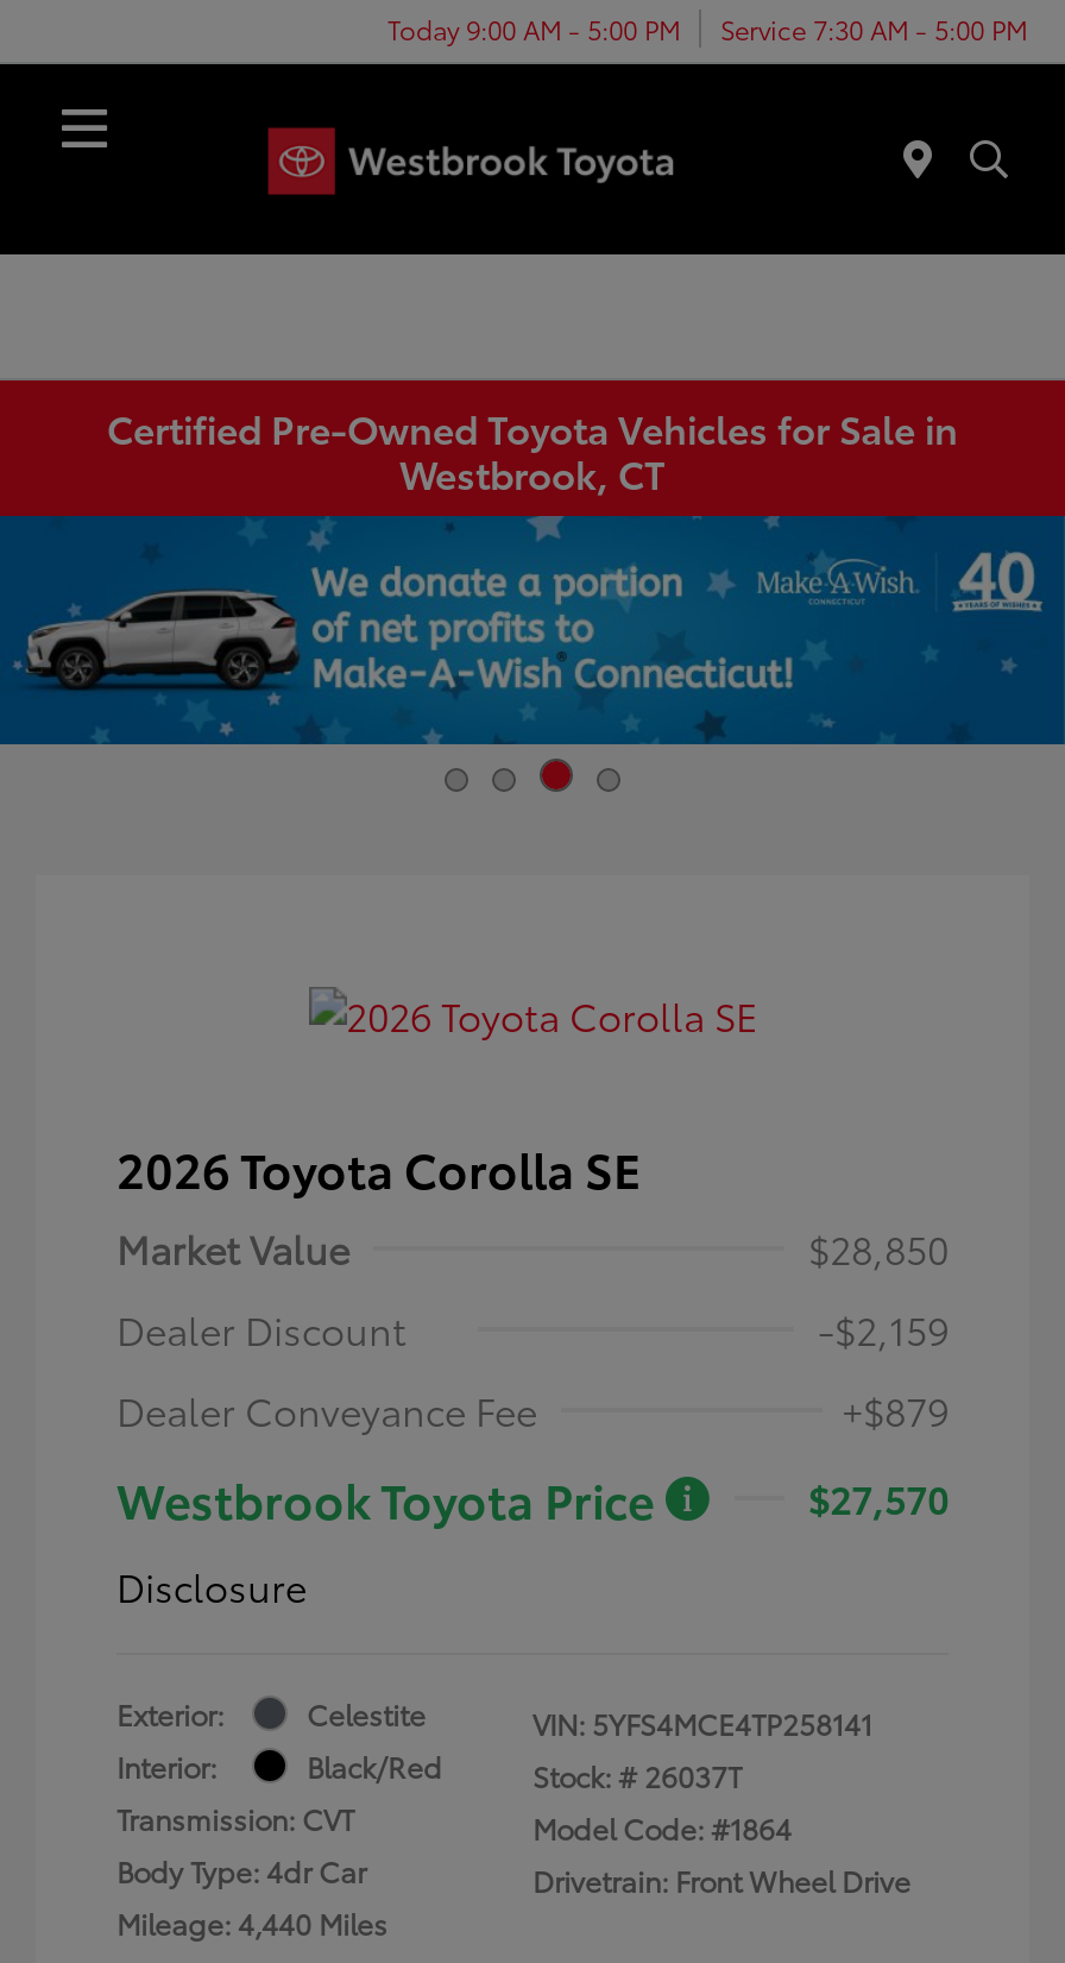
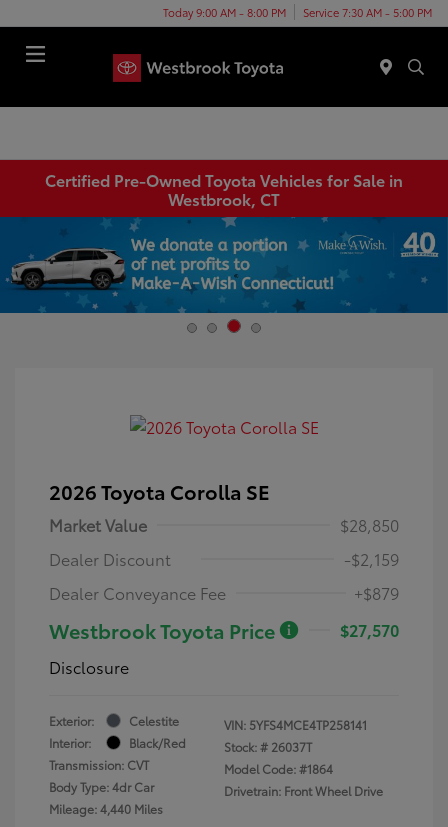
- Today 9:00 AM - 5:00 PM Service 7:30 AM - 5:00 PM
+ Today 9:00 AM - 8:00 PM Service 7:30 AM - 5:00 PM
